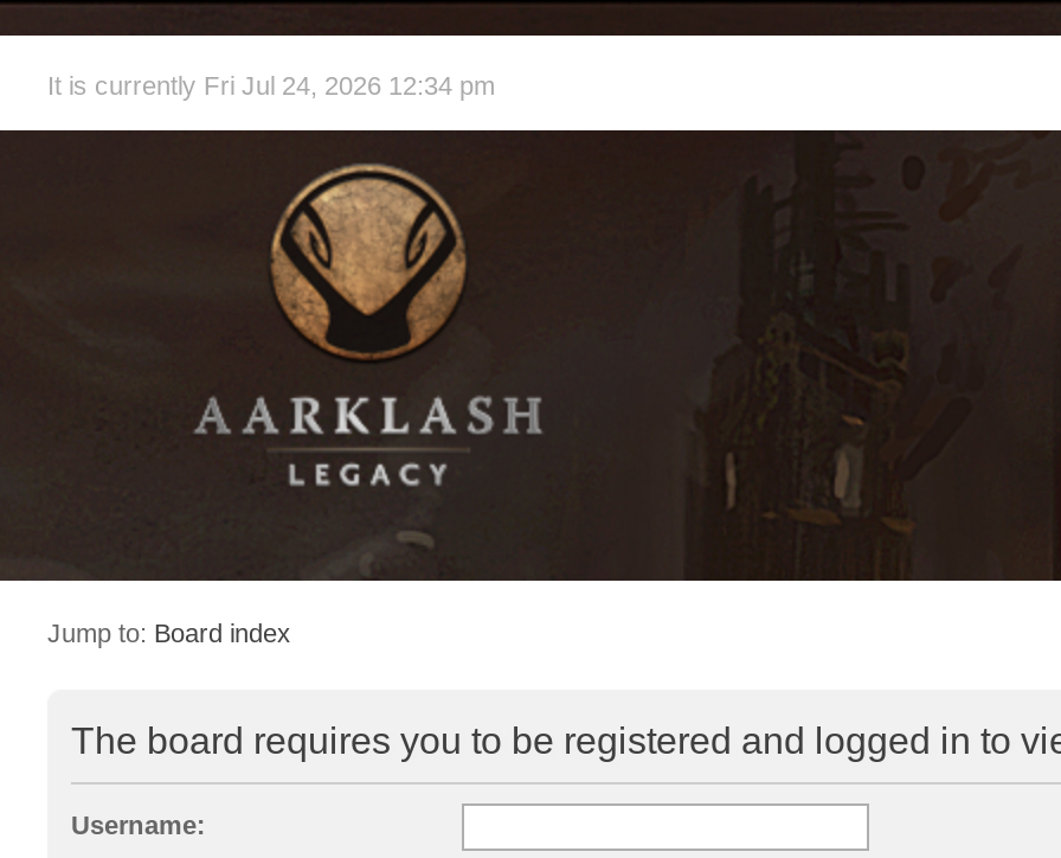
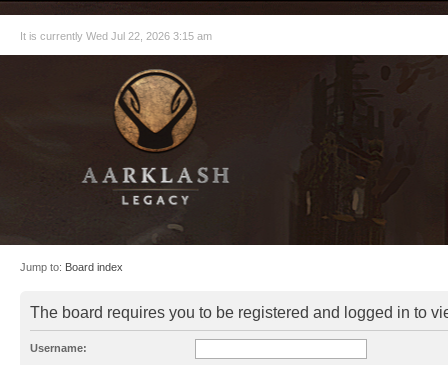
- It is currently Fri Jul 24, 2026 12:34 pm
+ It is currently Wed Jul 22, 2026 3:15 am
